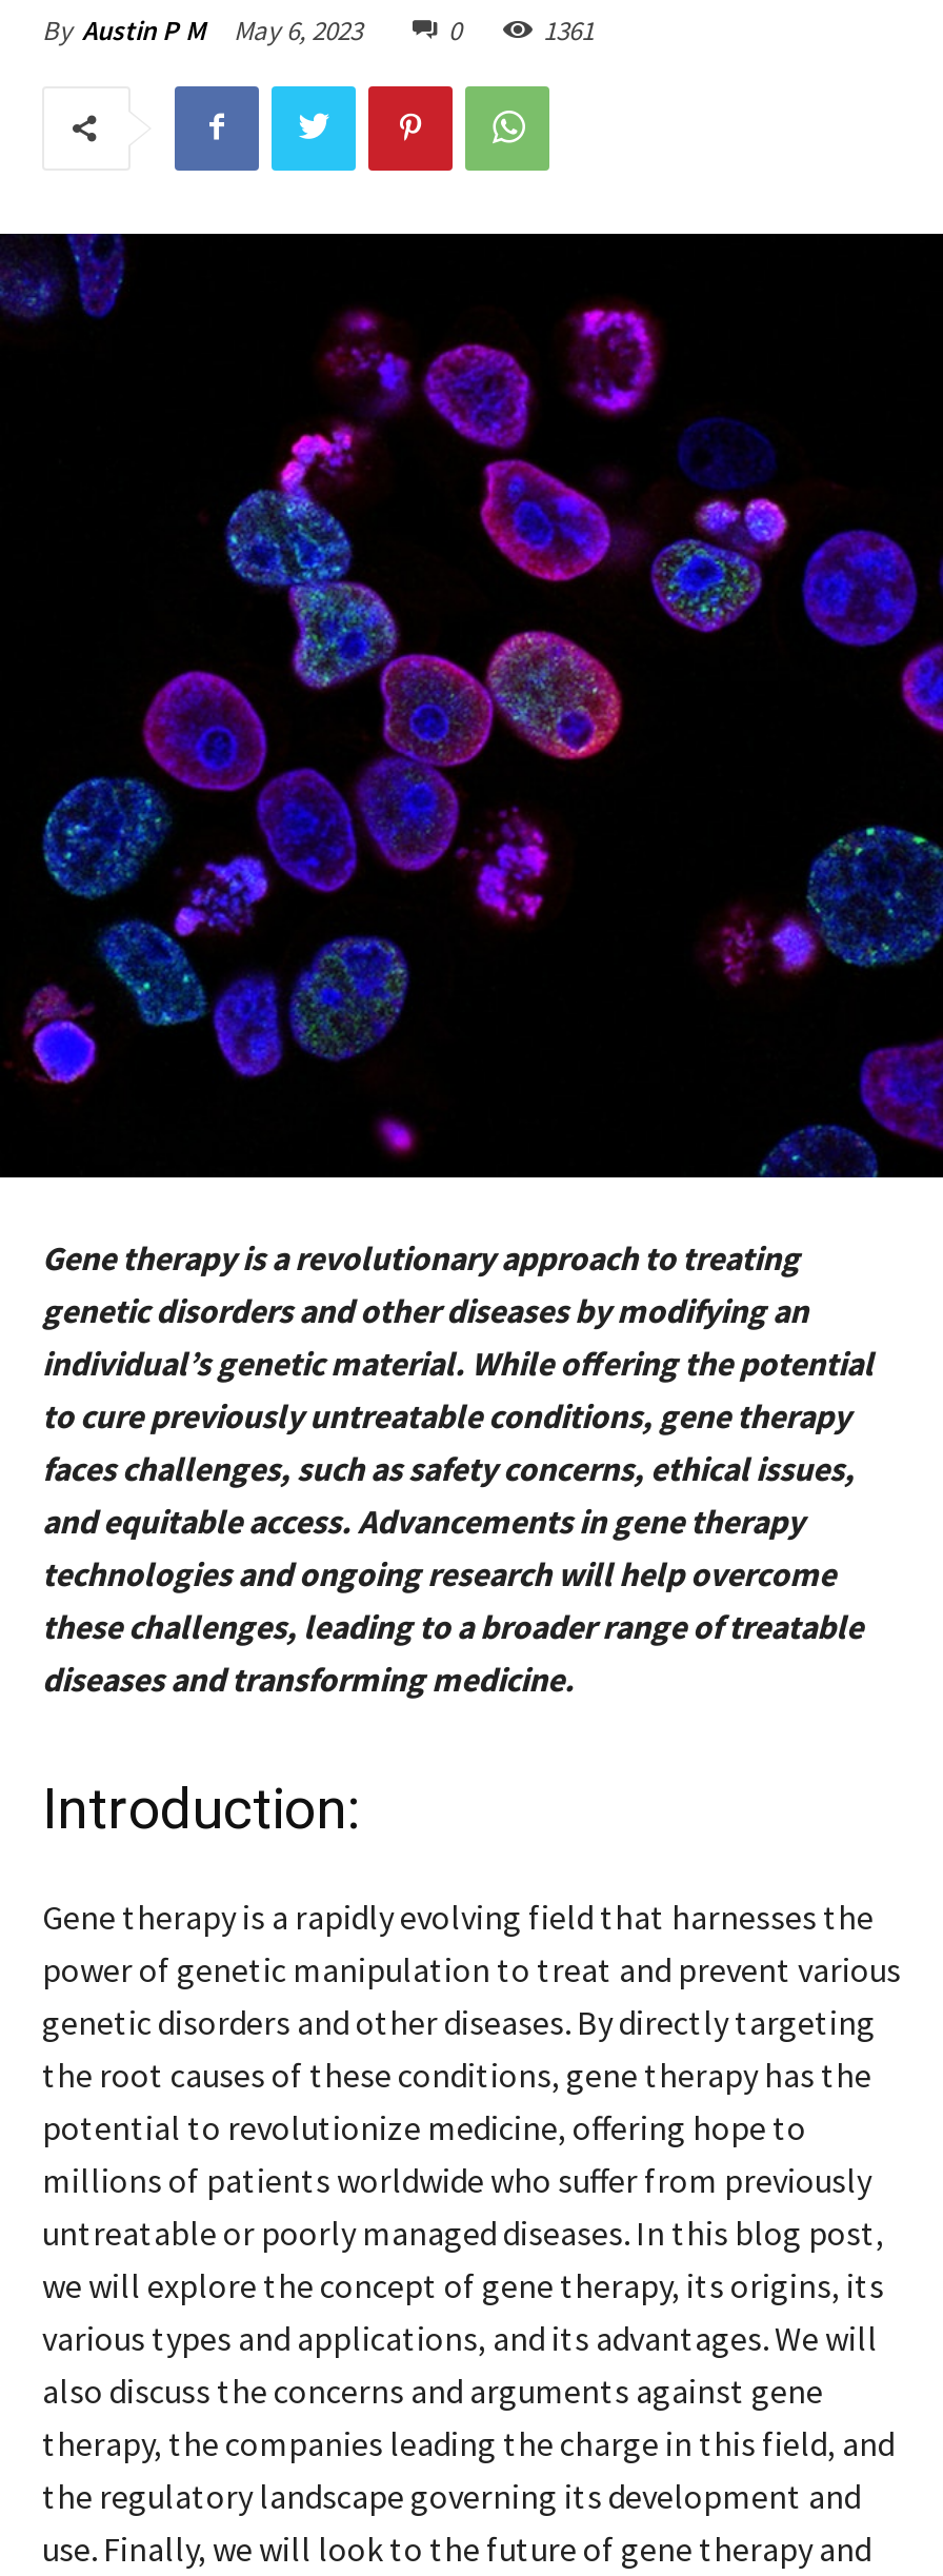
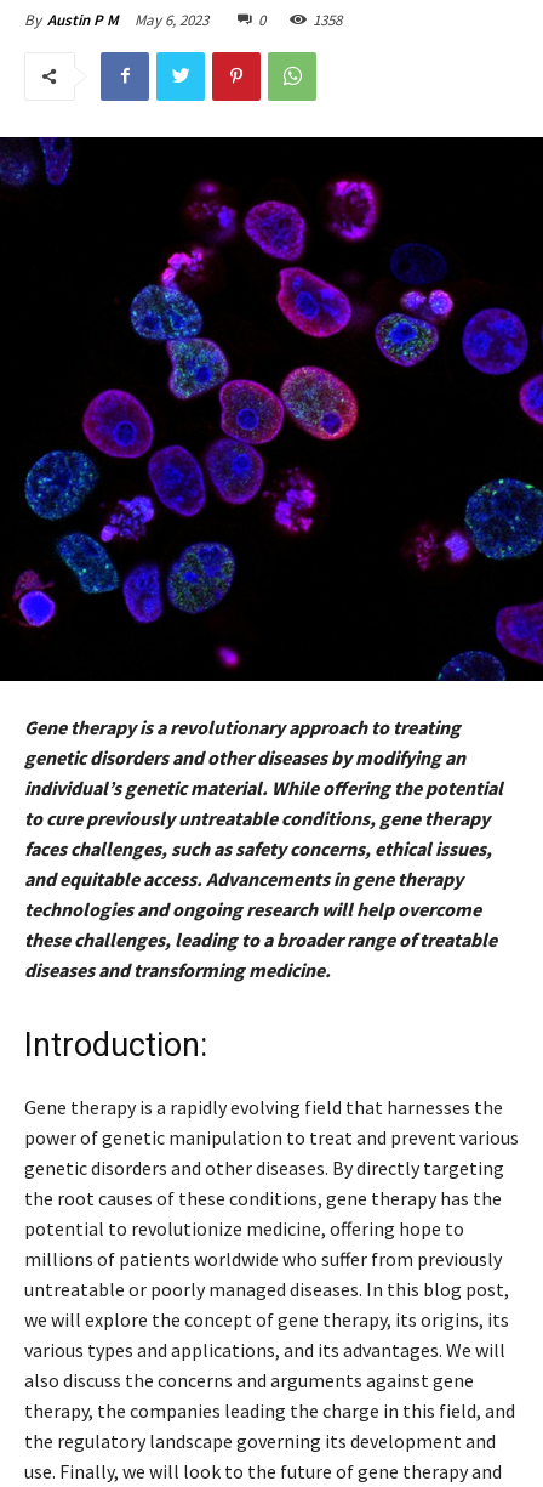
- 1361
+ 1358
